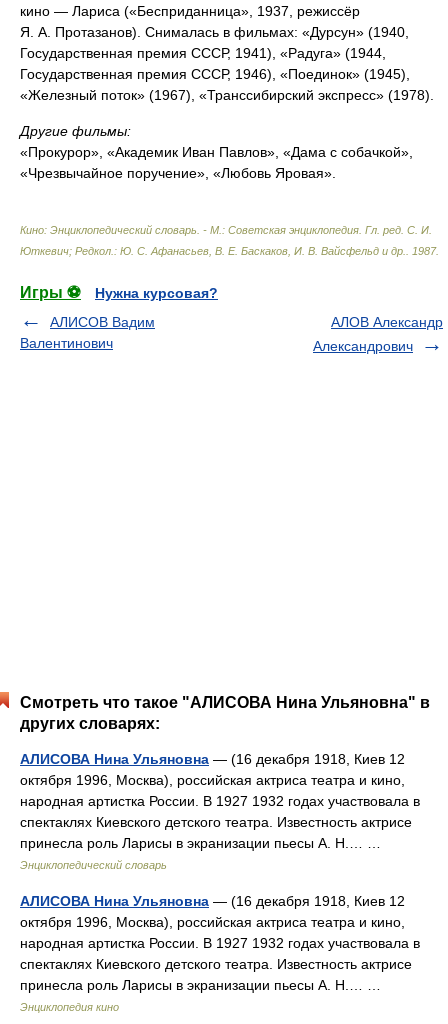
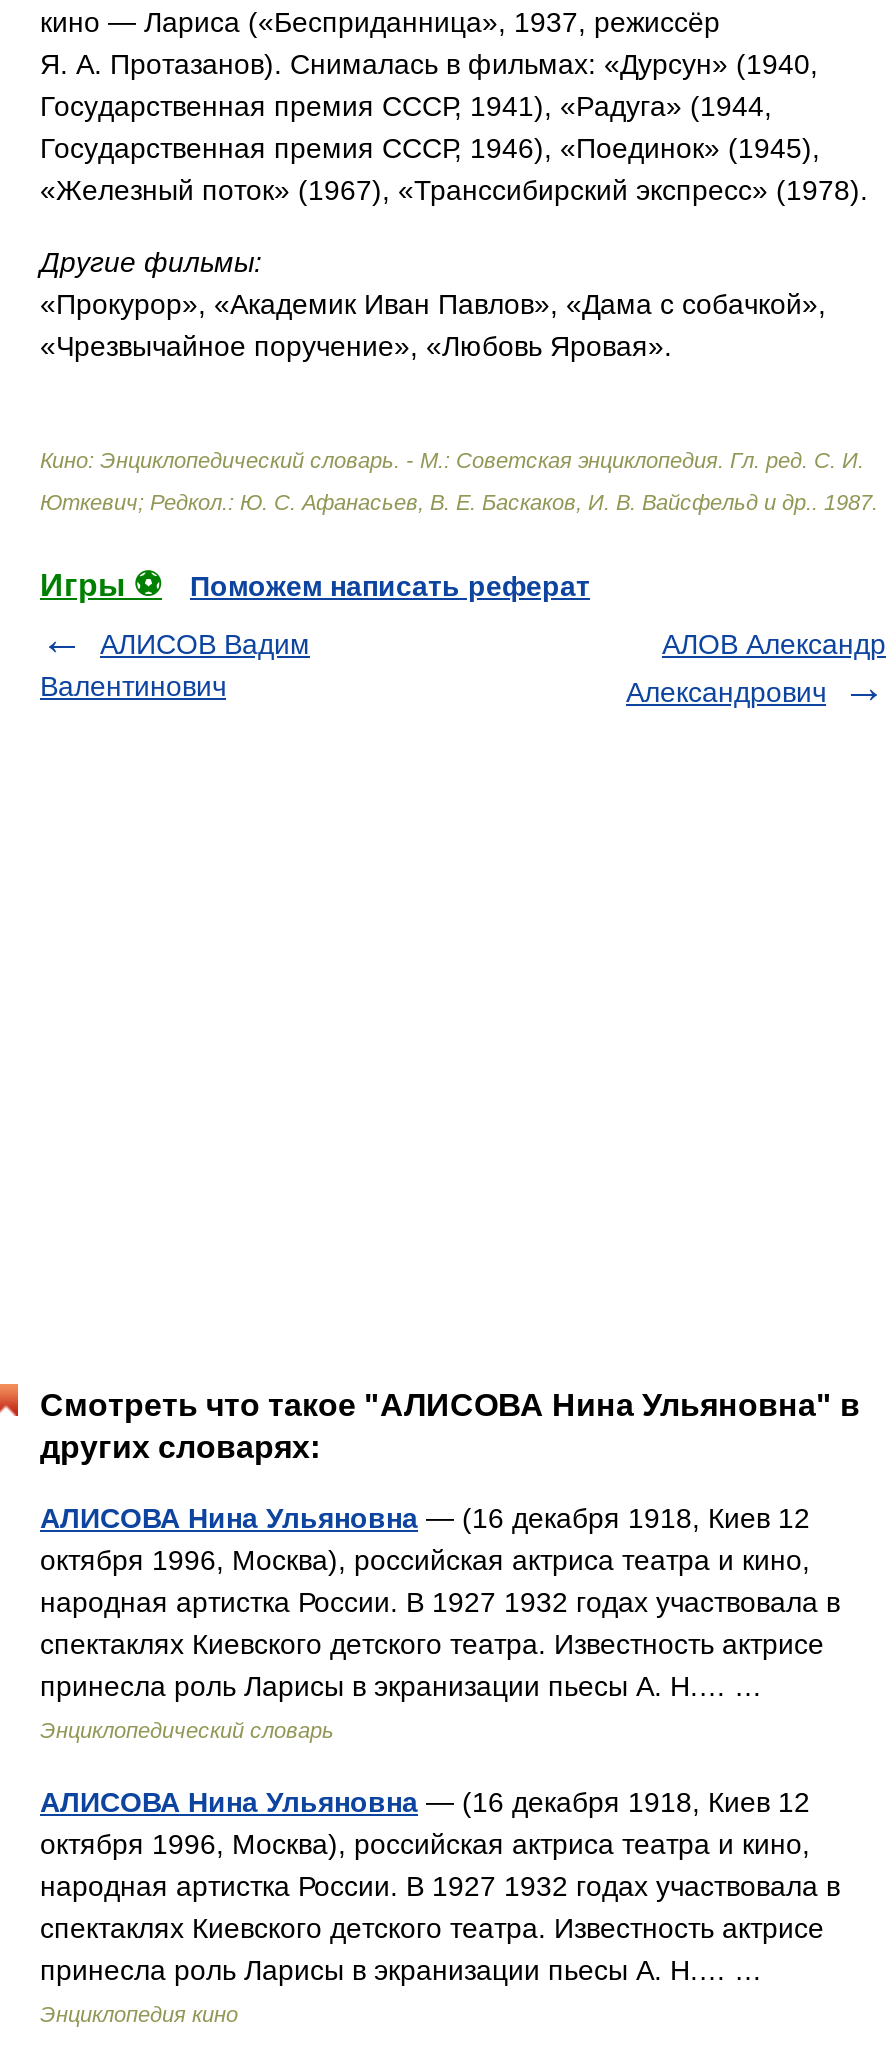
- Нужна курсовая?
+ Поможем написать реферат
